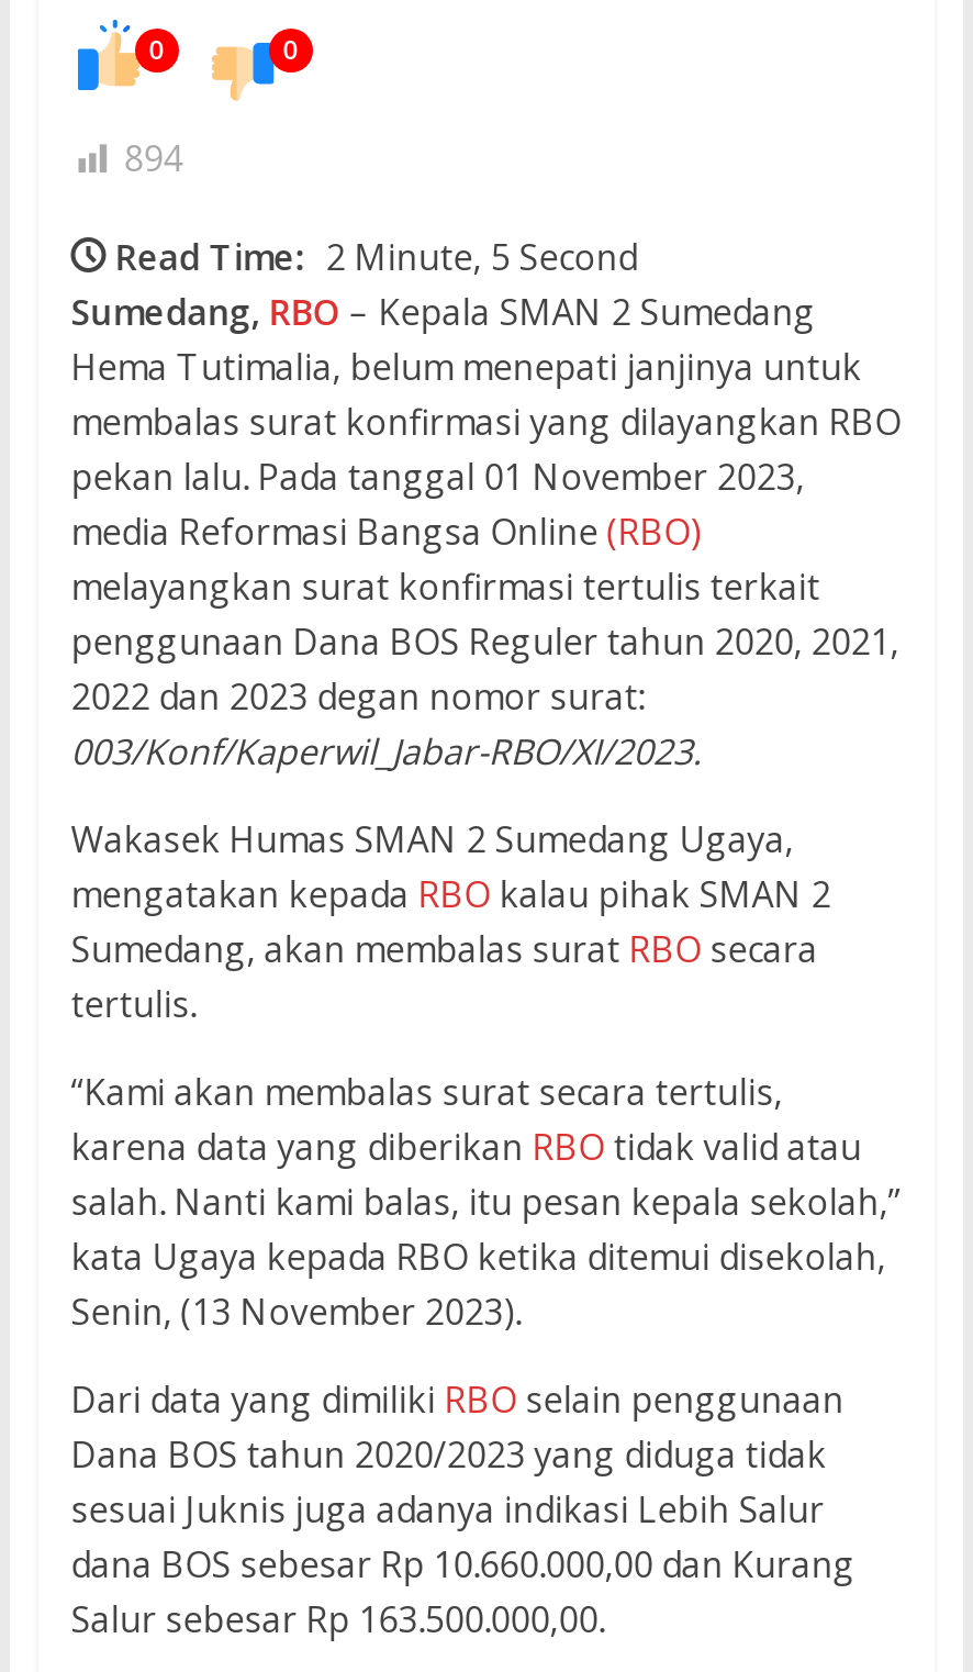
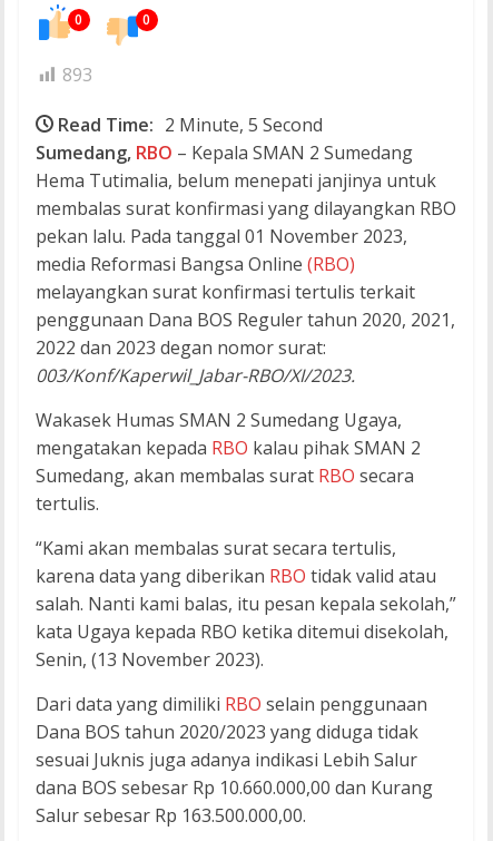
- 894
+ 893
